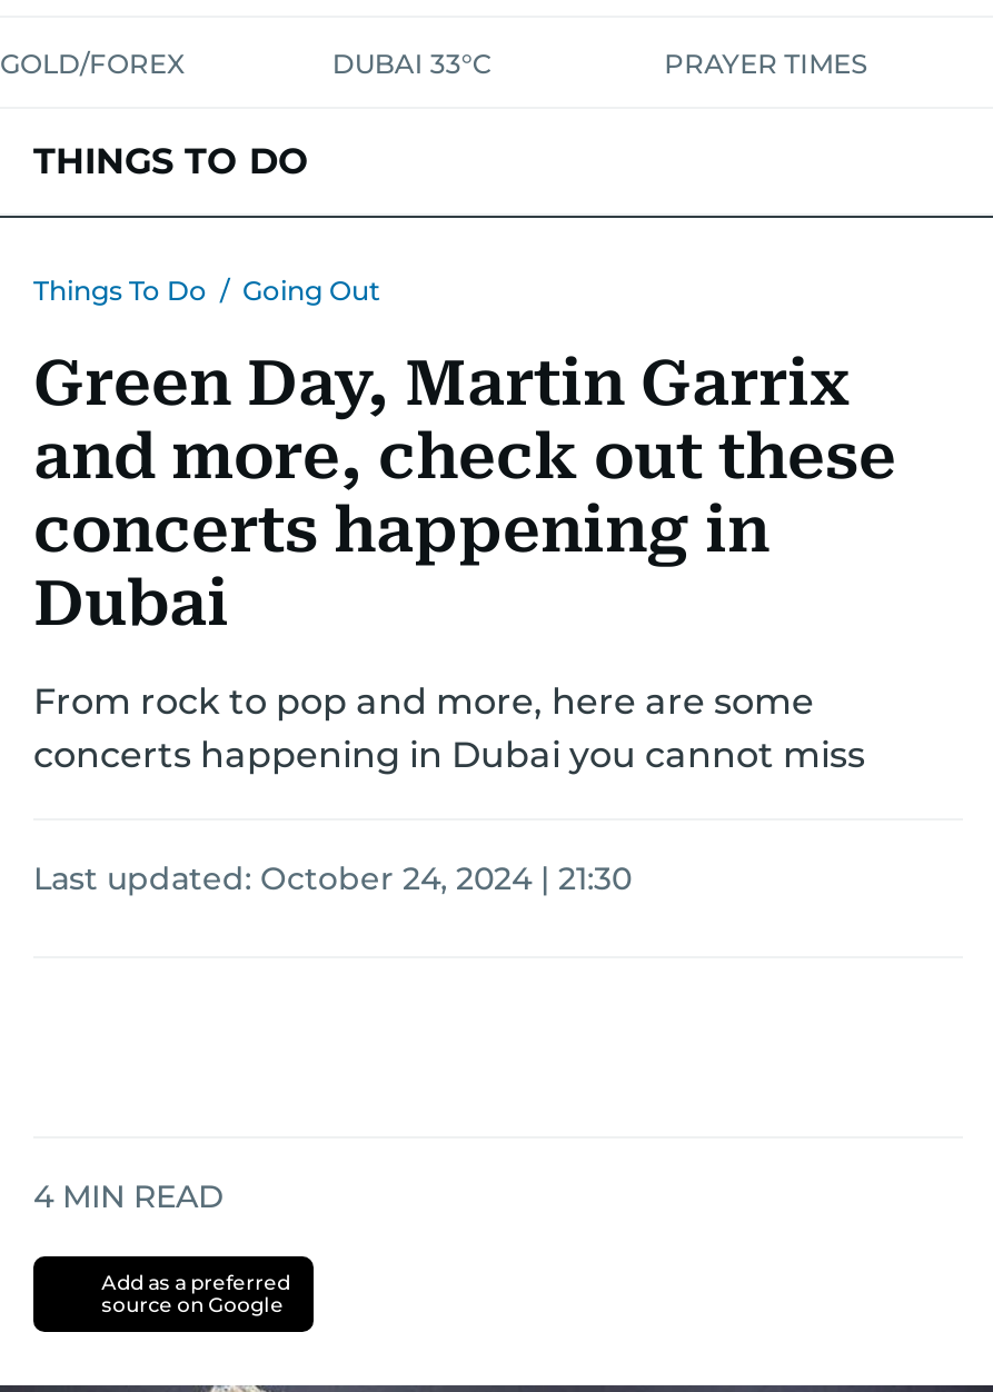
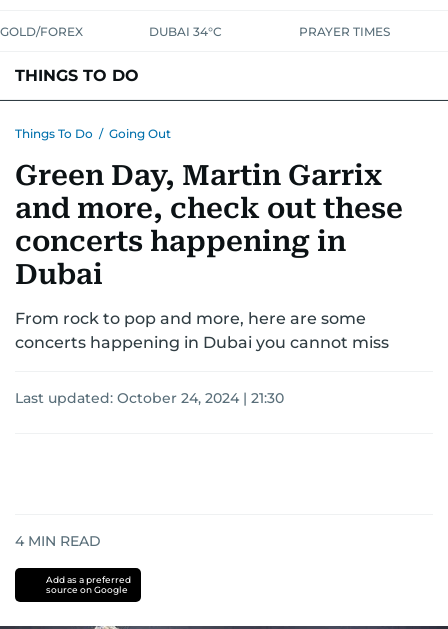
- DUBAI 33°C
+ DUBAI 34°C
